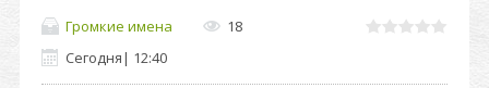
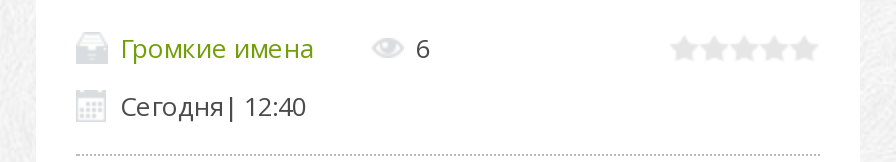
- 18
+ 6
